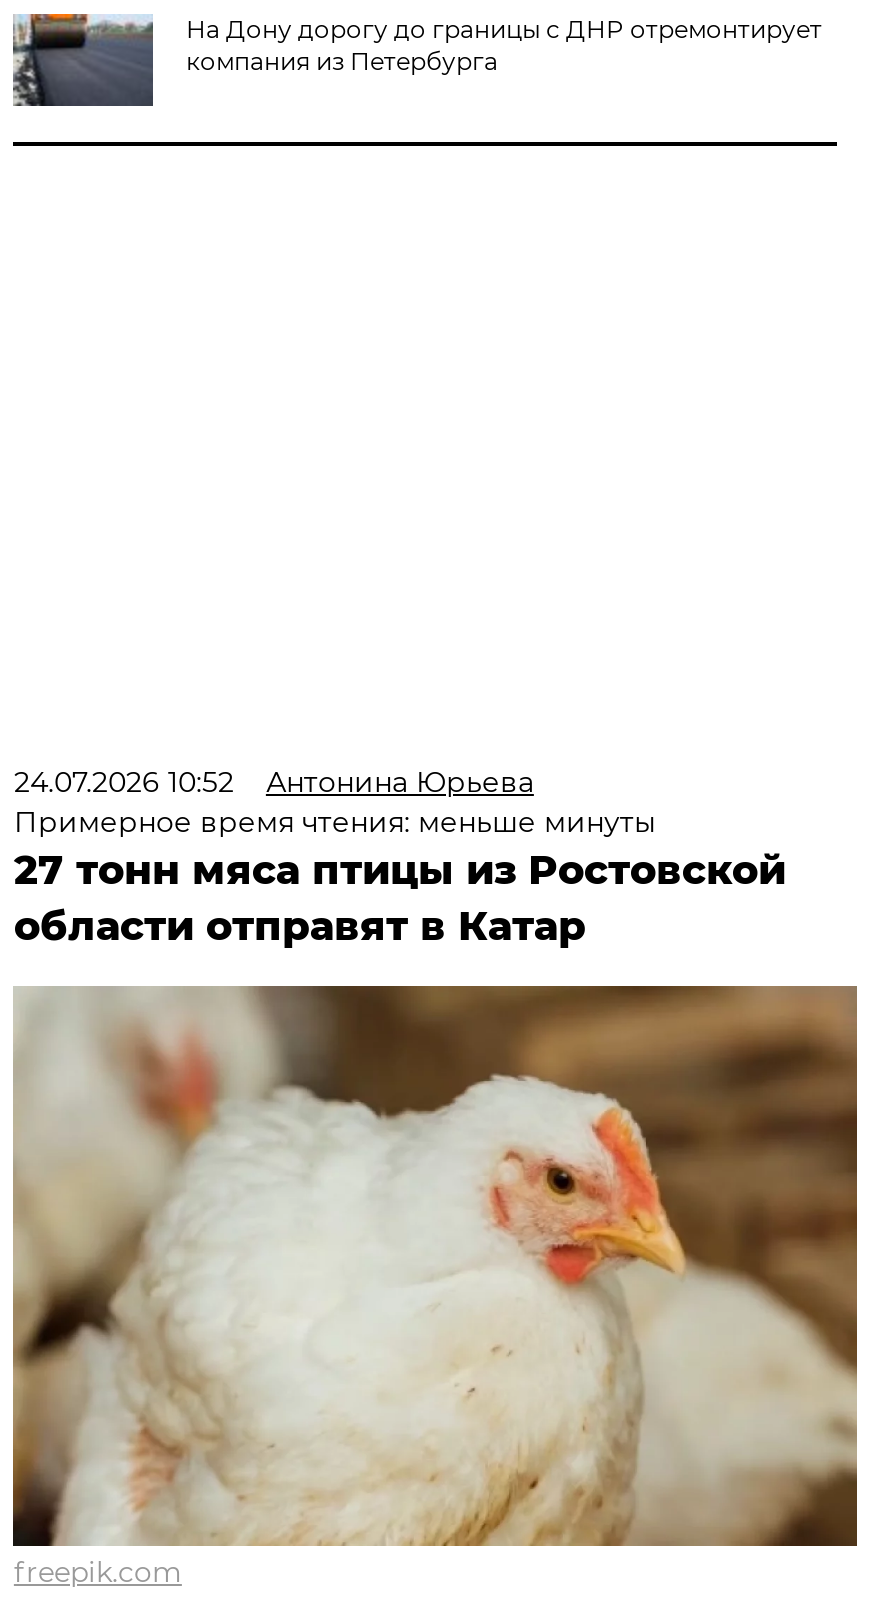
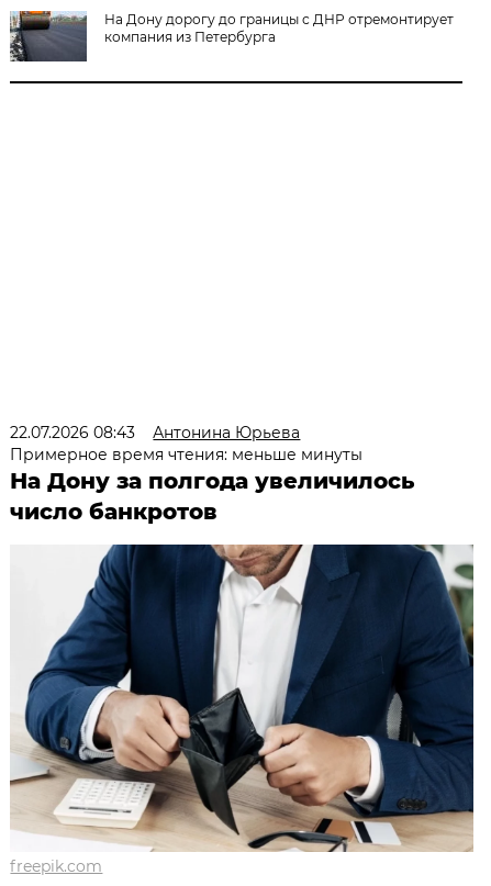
- 24.07.2026 10:52 Антонина Юрьева
+ 22.07.2026 08:43 Антонина Юрьева

- 27 тонн мяса птицы из Ростовской
- области отправят в Катар
+ На Дону за полгода увеличилось
+ число банкротов

- [image]
+ [image]
